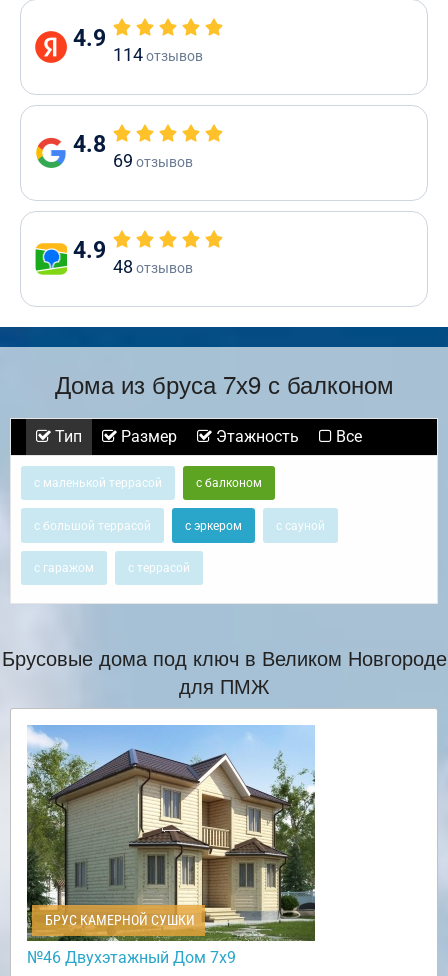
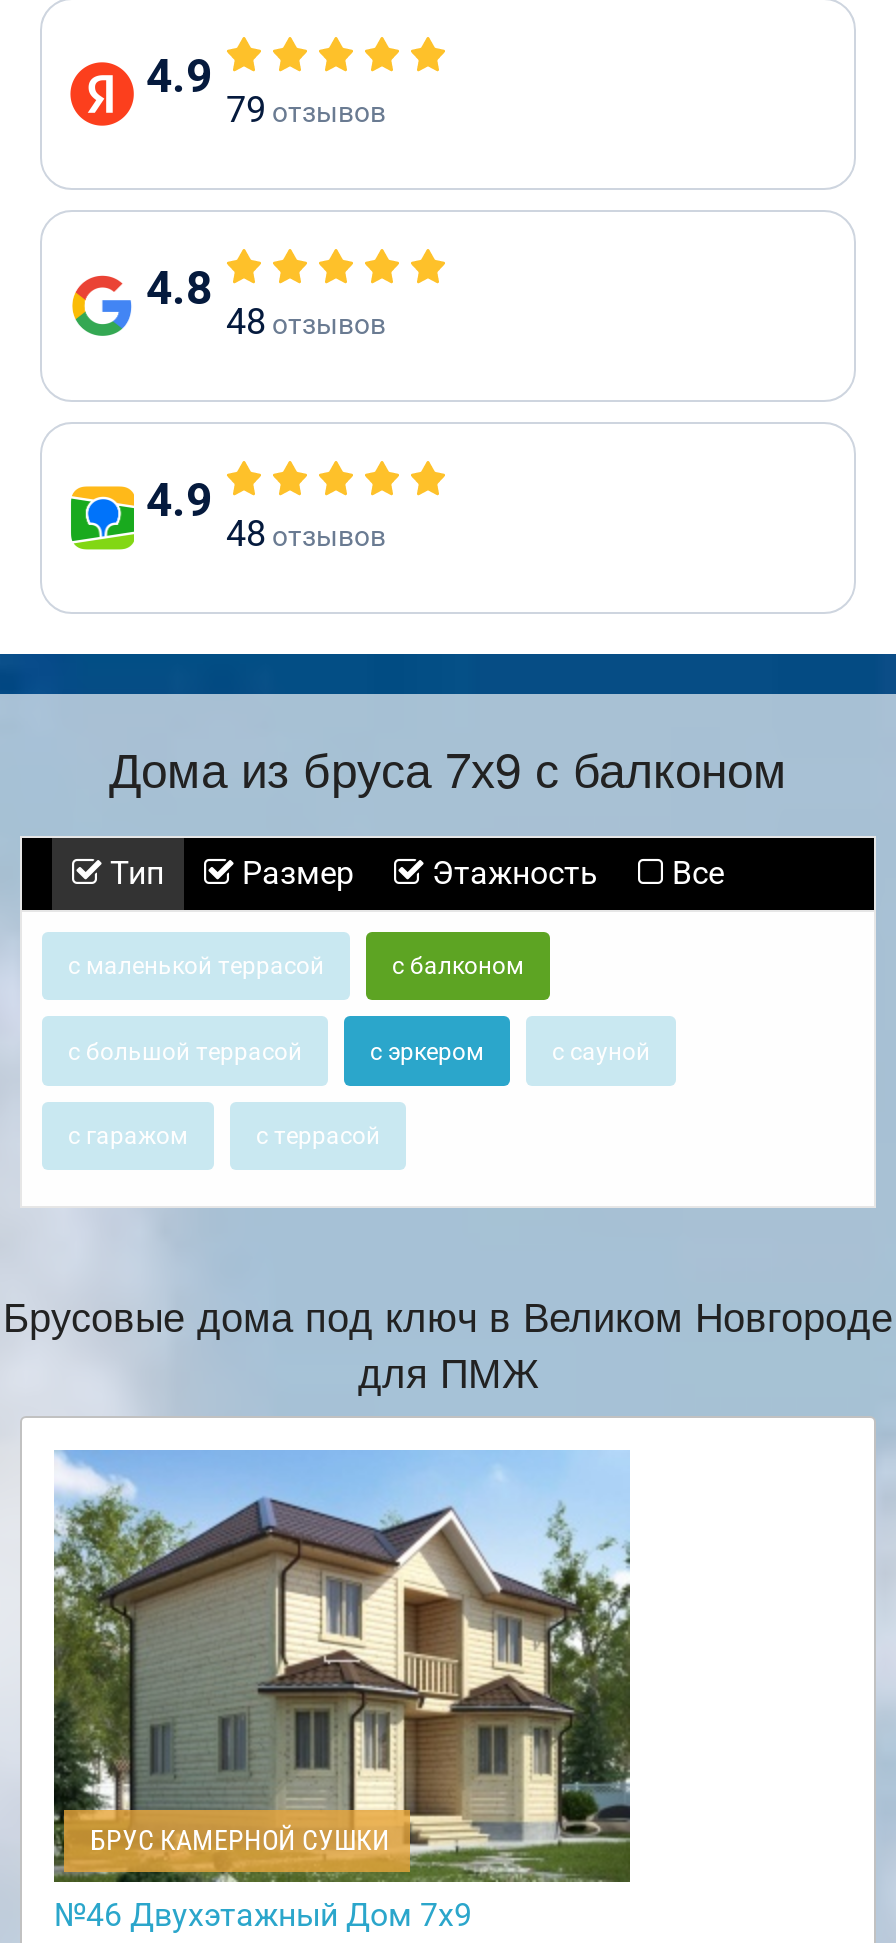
- 114 отзывов
+ 79 отзывов

- 69 отзывов
+ 48 отзывов
